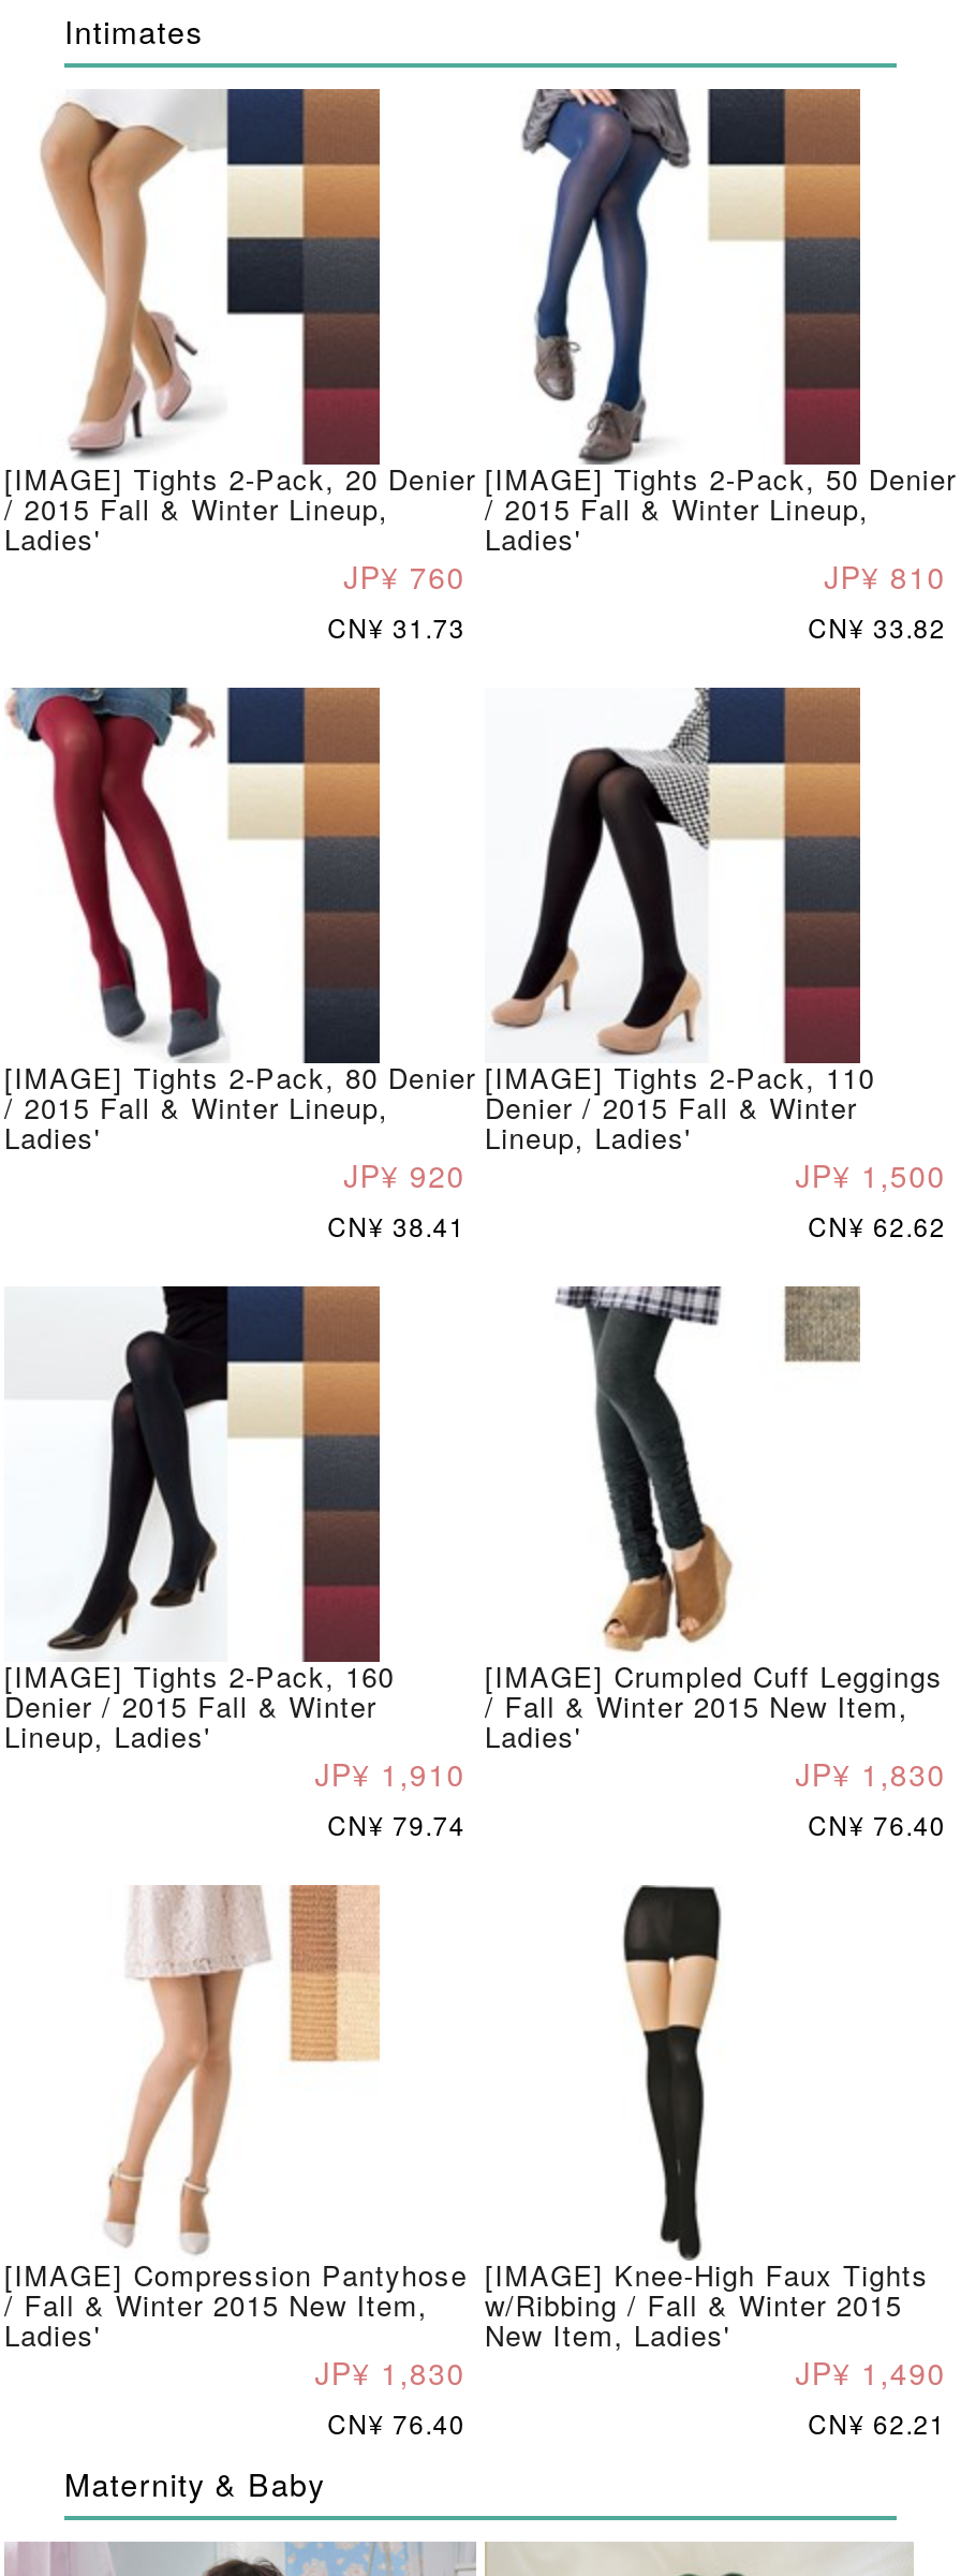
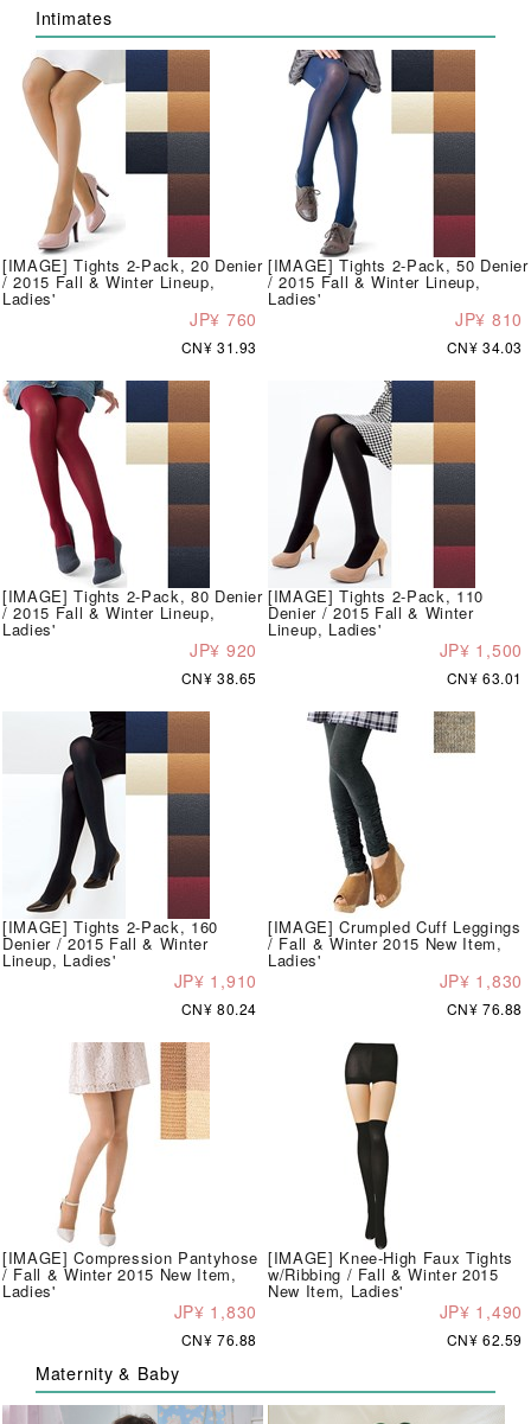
- CN¥ 31.73
+ CN¥ 31.93

- CN¥ 33.82
+ CN¥ 34.03

- CN¥ 38.41
+ CN¥ 38.65

- CN¥ 62.62
+ CN¥ 63.01

- CN¥ 79.74
+ CN¥ 80.24

- CN¥ 76.40
+ CN¥ 76.88

- CN¥ 76.40
+ CN¥ 76.88

- CN¥ 62.21
+ CN¥ 62.59
